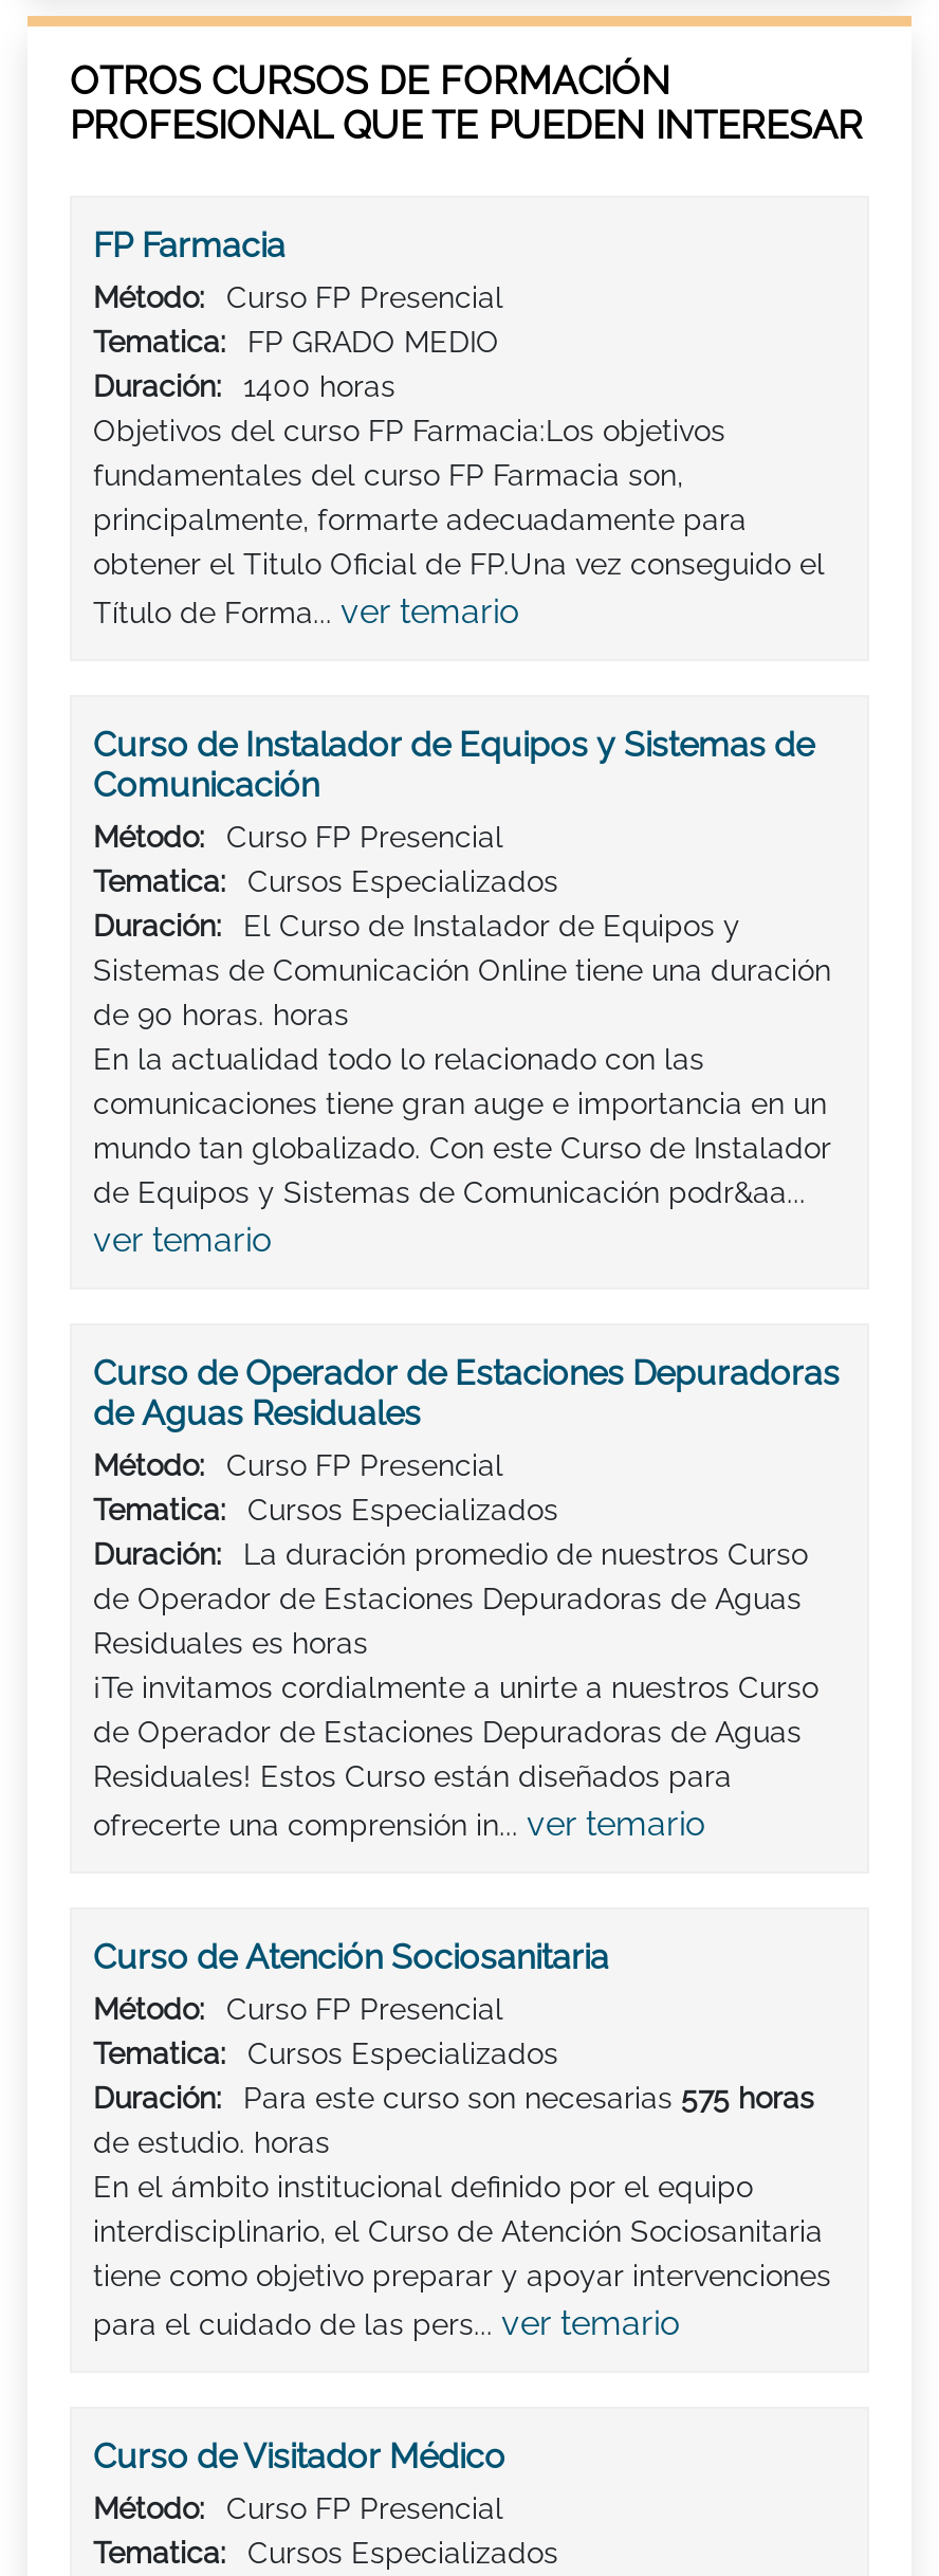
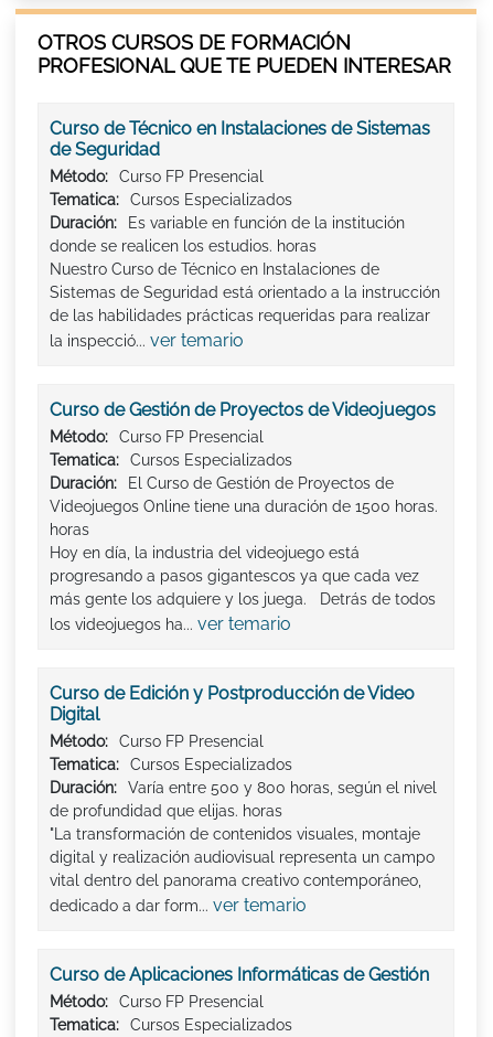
- FP Farmacia
- Método:
- Curso FP Presencial
- Tematica:
- FP GRADO MEDIO
- Duración:
- 1400 horas
- Objetivos del curso FP Farmacia:Los objetivos
- fundamentales del curso FP Farmacia son,
- principalmente, formarte adecuadamente para
- obtener el Titulo Oficial de FP.Una vez conseguido el
- Título de Forma... ver temario
- Curso de Instalador de Equipos y Sistemas de
- Comunicación
+ Curso de Técnico en Instalaciones de Sistemas
+ de Seguridad

- El Curso de Instalador de Equipos y
- Sistemas de Comunicación Online tiene una duración
- de 90 horas. horas
- En la actualidad todo lo relacionado con las
- comunicaciones tiene gran auge e importancia en un
- mundo tan globalizado. Con este Curso de Instalador
- de Equipos y Sistemas de Comunicación podr&aa...
- ver temario
+ Es variable en función de la institución
+ donde se realicen los estudios. horas
+ Nuestro Curso de Técnico en Instalaciones de
+ Sistemas de Seguridad está orientado a la instrucción
+ de las habilidades prácticas requeridas para realizar
+ la inspecció... ver temario

- Curso de Operador de Estaciones Depuradoras
- de Aguas Residuales
+ Curso de Gestión de Proyectos de Videojuegos

moved up: Método: | Curso FP Presencial | Tematica: | Cursos Especializados | Duración:

- La duración promedio de nuestros Curso
- de Operador de Estaciones Depuradoras de Aguas
- Residuales es horas
- ¡Te invitamos cordialmente a unirte a nuestros Curso
- de Operador de Estaciones Depuradoras de Aguas
- Residuales! Estos Curso están diseñados para
- ofrecerte una comprensión in... ver temario
+ El Curso de Gestión de Proyectos de
+ Videojuegos Online tiene una duración de 1500 horas.
+ horas
+ Hoy en día, la industria del videojuego está
+ progresando a pasos gigantescos ya que cada vez
+ más gente los adquiere y los juega. Detrás de todos
+ los videojuegos ha... ver temario

- Curso de Atención Sociosanitaria
+ Curso de Edición y Postproducción de Video
+ Digital

- Para este curso son necesarias 575 horas
- de estudio. horas
- En el ámbito institucional definido por el equipo
- interdisciplinario, el Curso de Atención Sociosanitaria
- tiene como objetivo preparar y apoyar intervenciones
- para el cuidado de las pers... ver temario
+ Varía entre 500 y 800 horas, según el nivel
+ de profundidad que elijas. horas
+ "La transformación de contenidos visuales, montaje
+ digital y realización audiovisual representa un campo
+ vital dentro del panorama creativo contemporáneo,
+ dedicado a dar form... ver temario

- Curso de Visitador Médico
+ Curso de Aplicaciones Informáticas de Gestión
